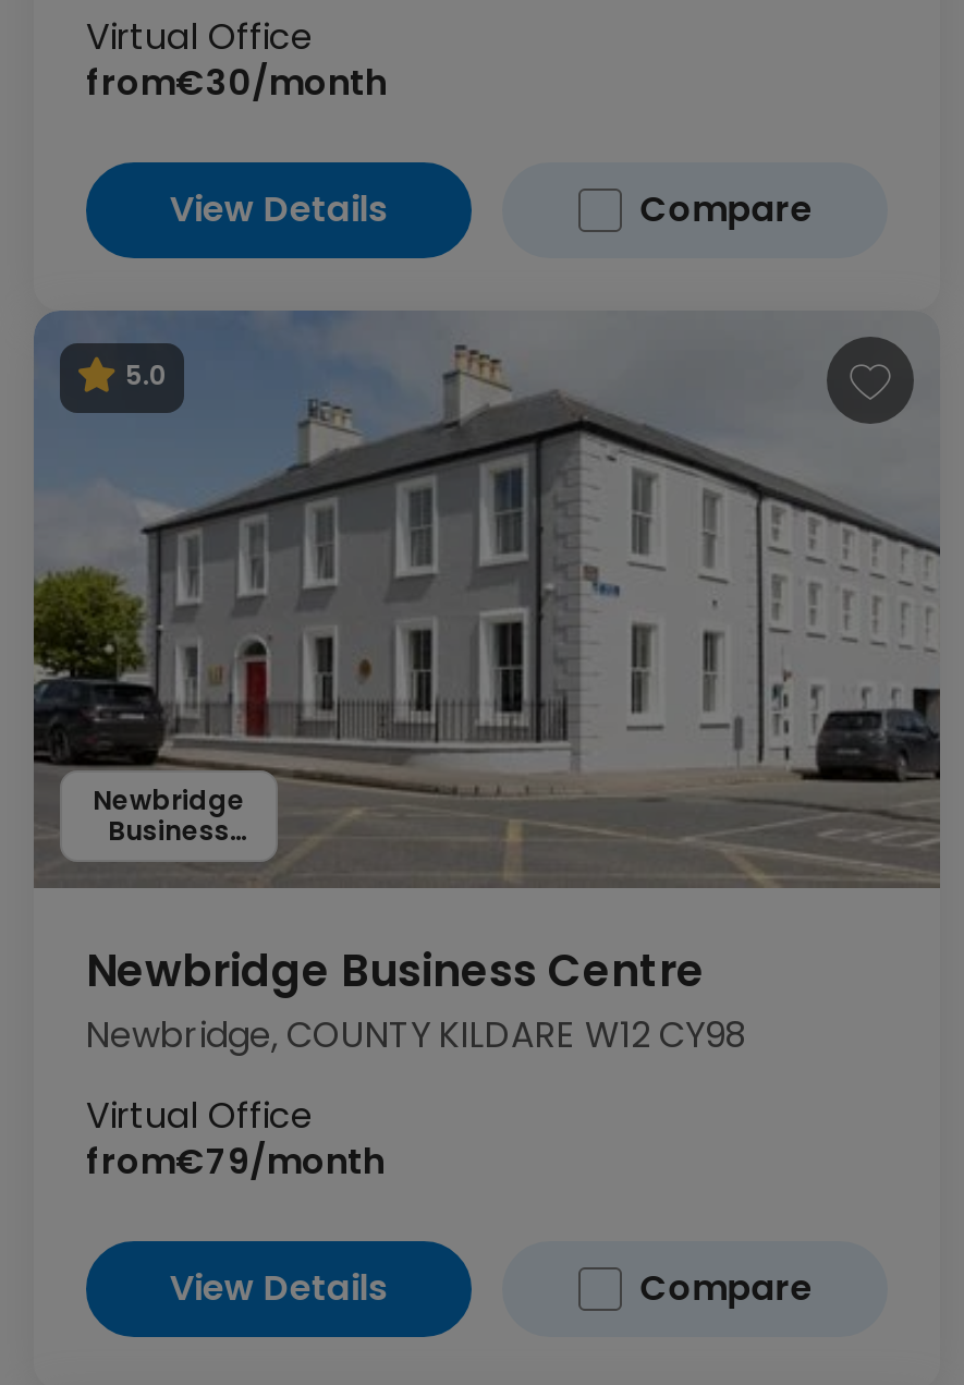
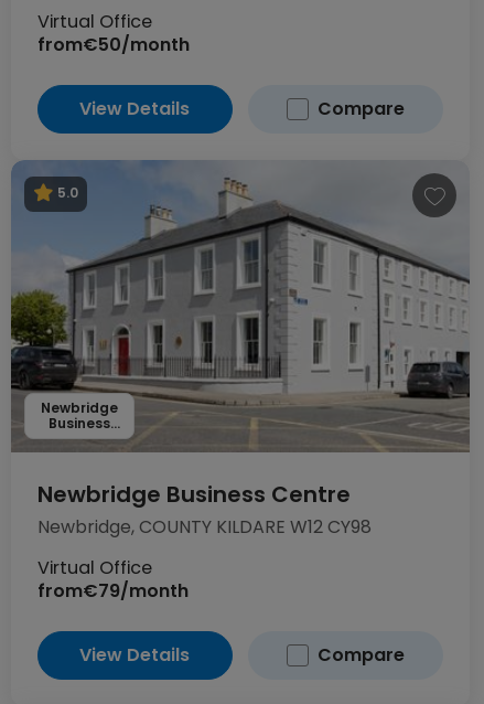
- from€30/month
+ from€50/month
